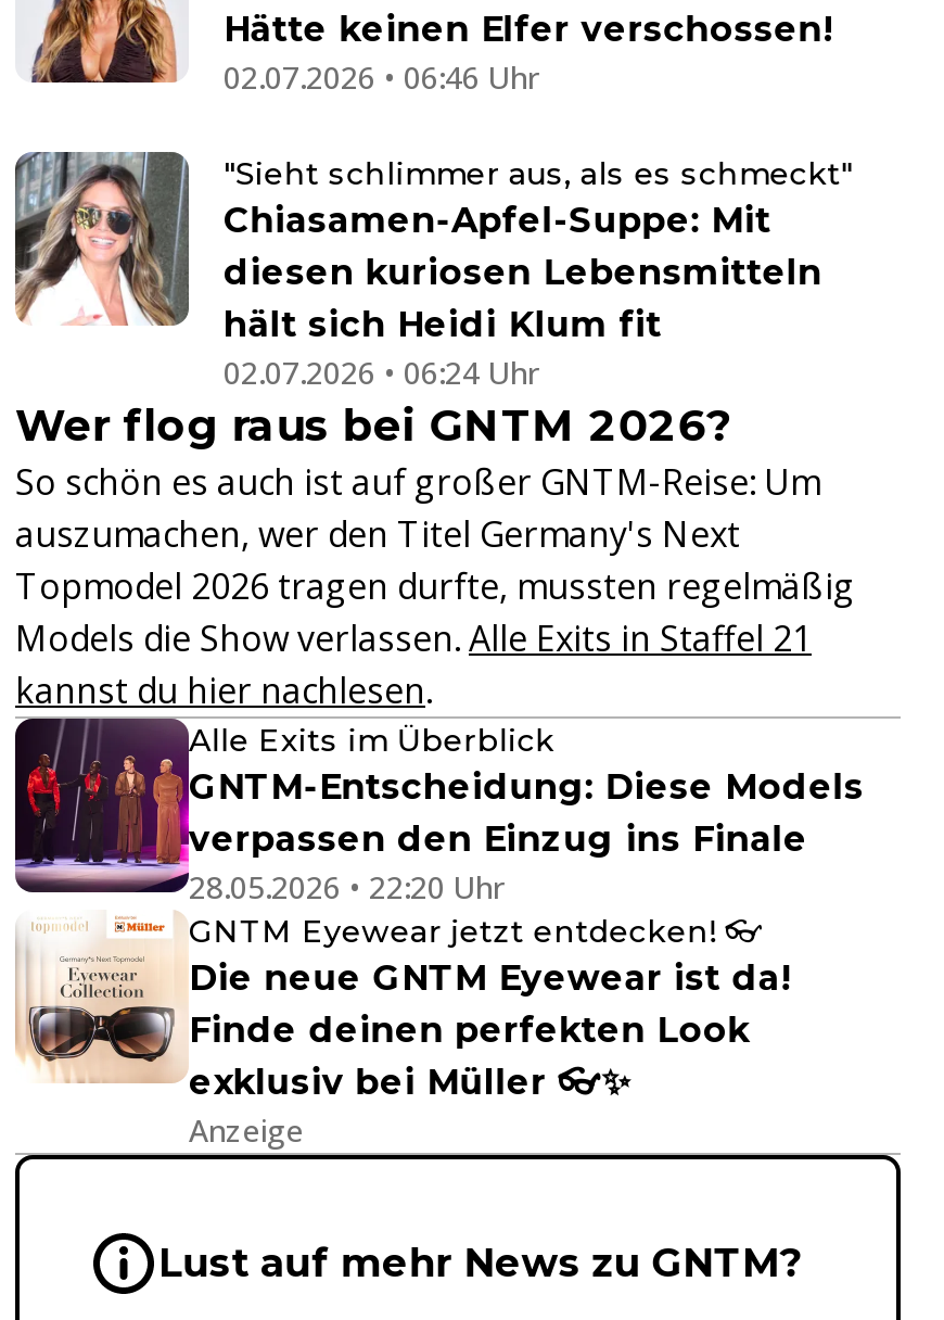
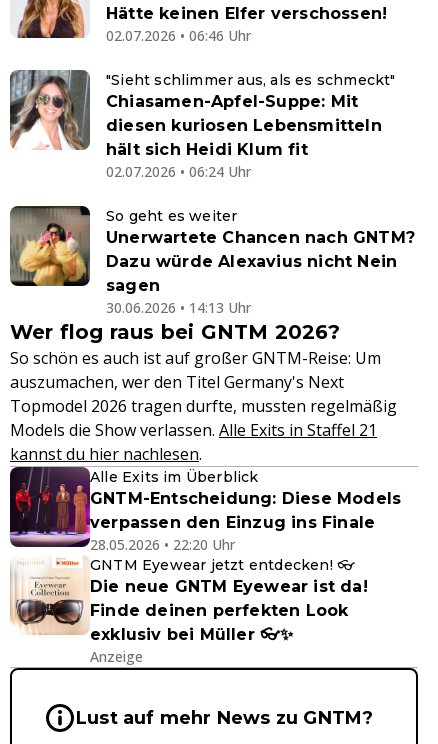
+ [image]
+ So geht es weiter
+ Unerwartete Chancen nach GNTM?
+ Dazu würde Alexavius nicht Nein
+ sagen
+ 30.06.2026 • 14:13 Uhr
